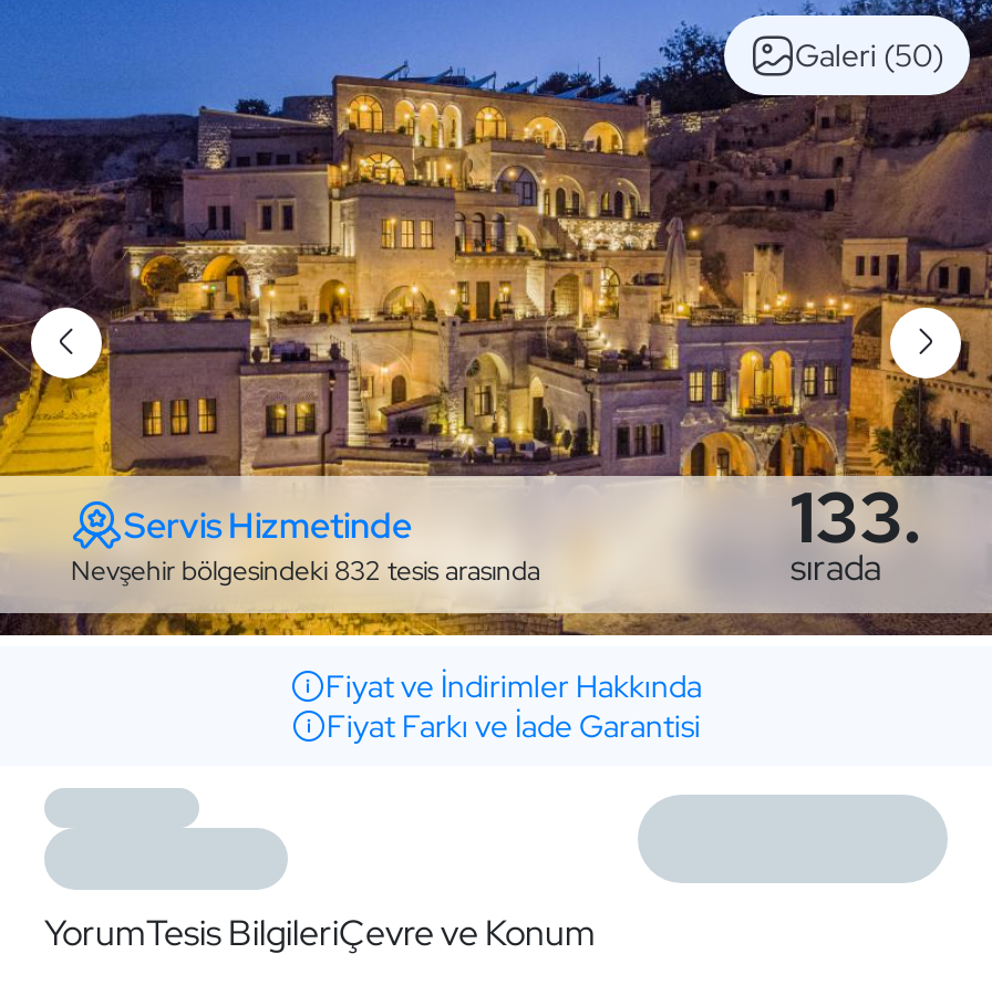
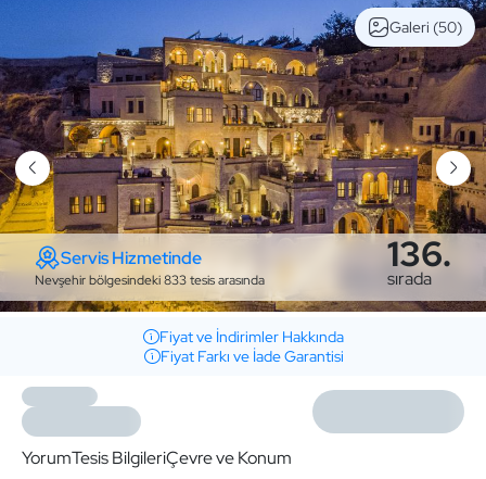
- 133.
+ 136.

- Nevşehir bölgesindeki 832 tesis arasında
+ Nevşehir bölgesindeki 833 tesis arasında
